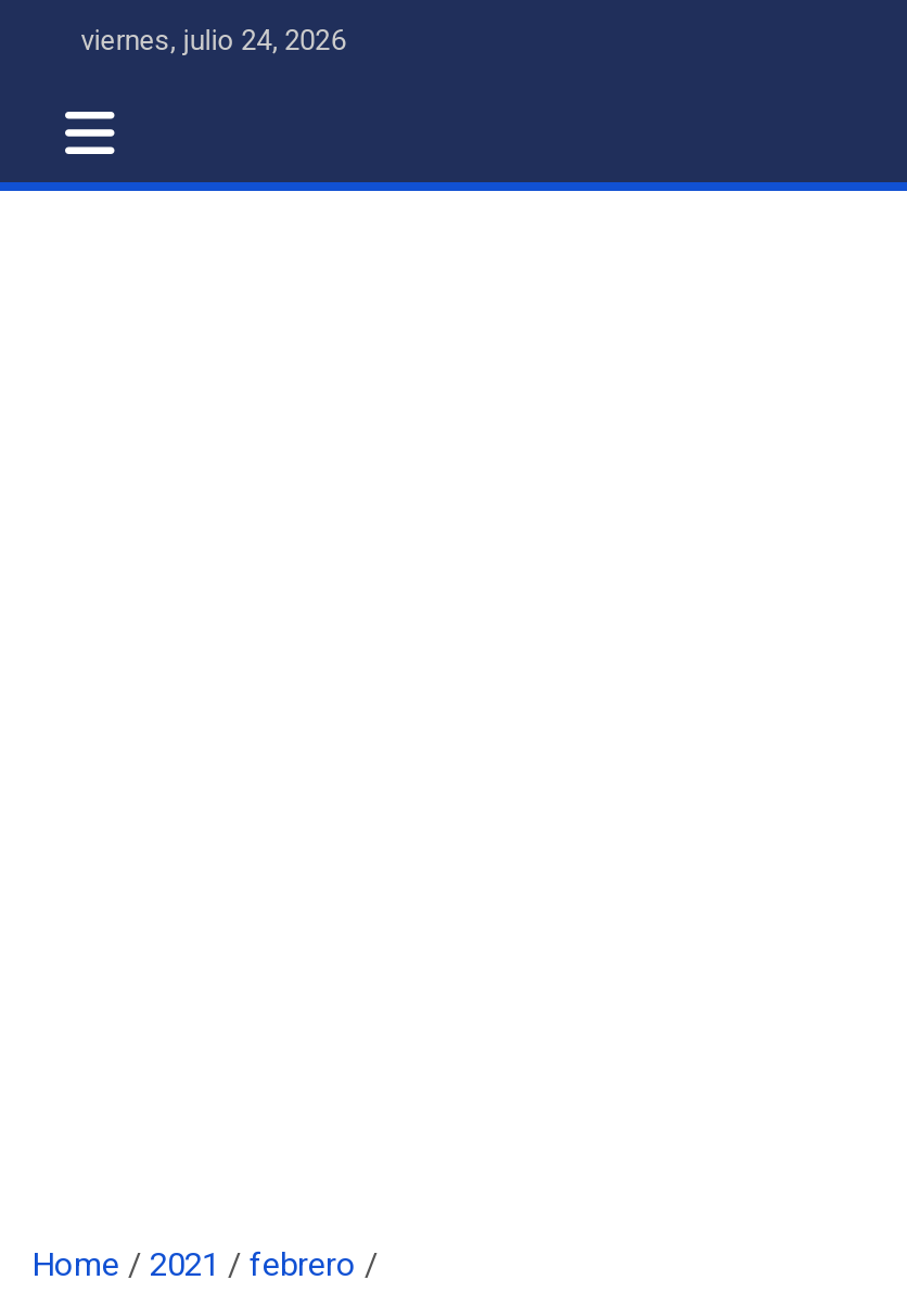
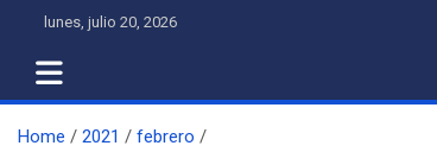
- viernes, julio 24, 2026
+ lunes, julio 20, 2026
